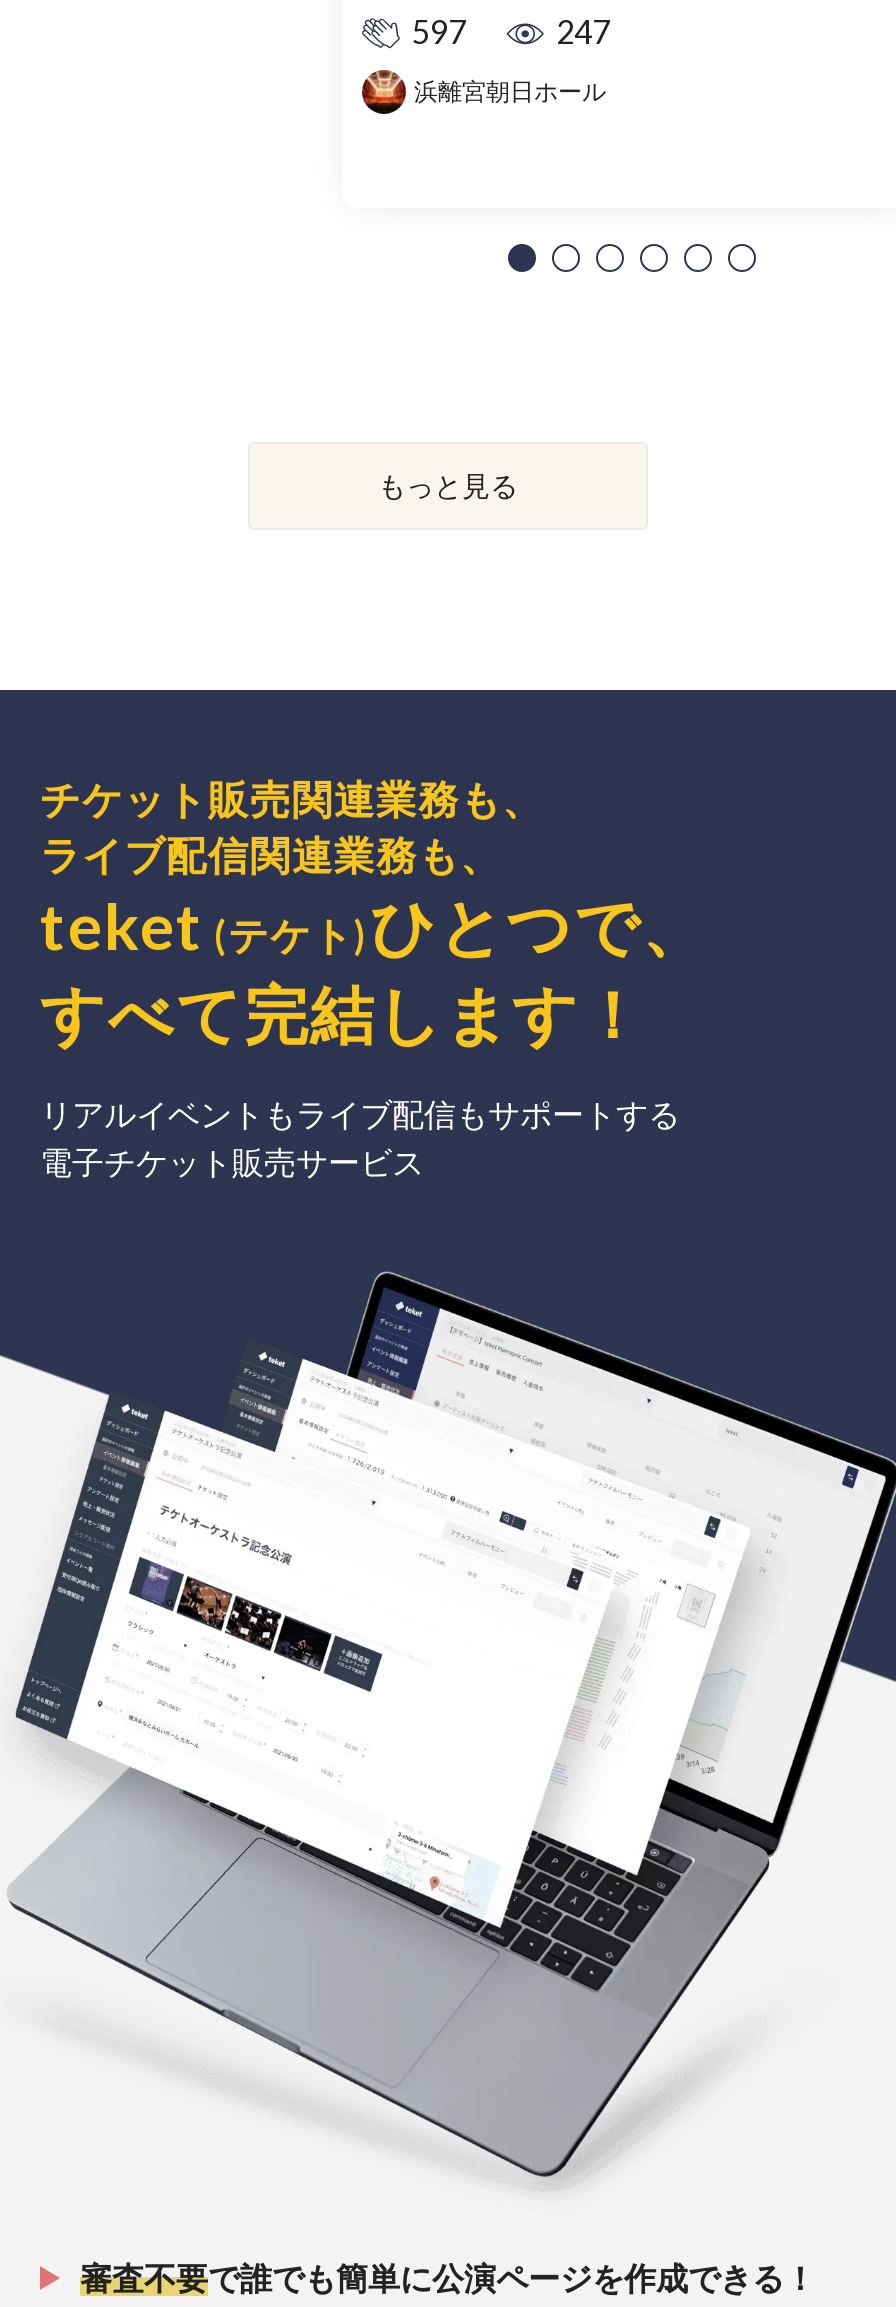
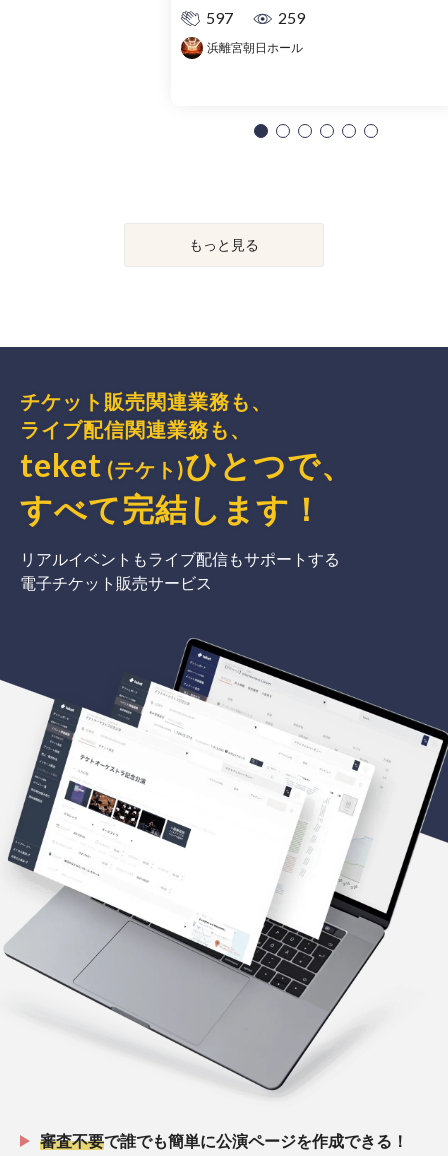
- 247
+ 259
